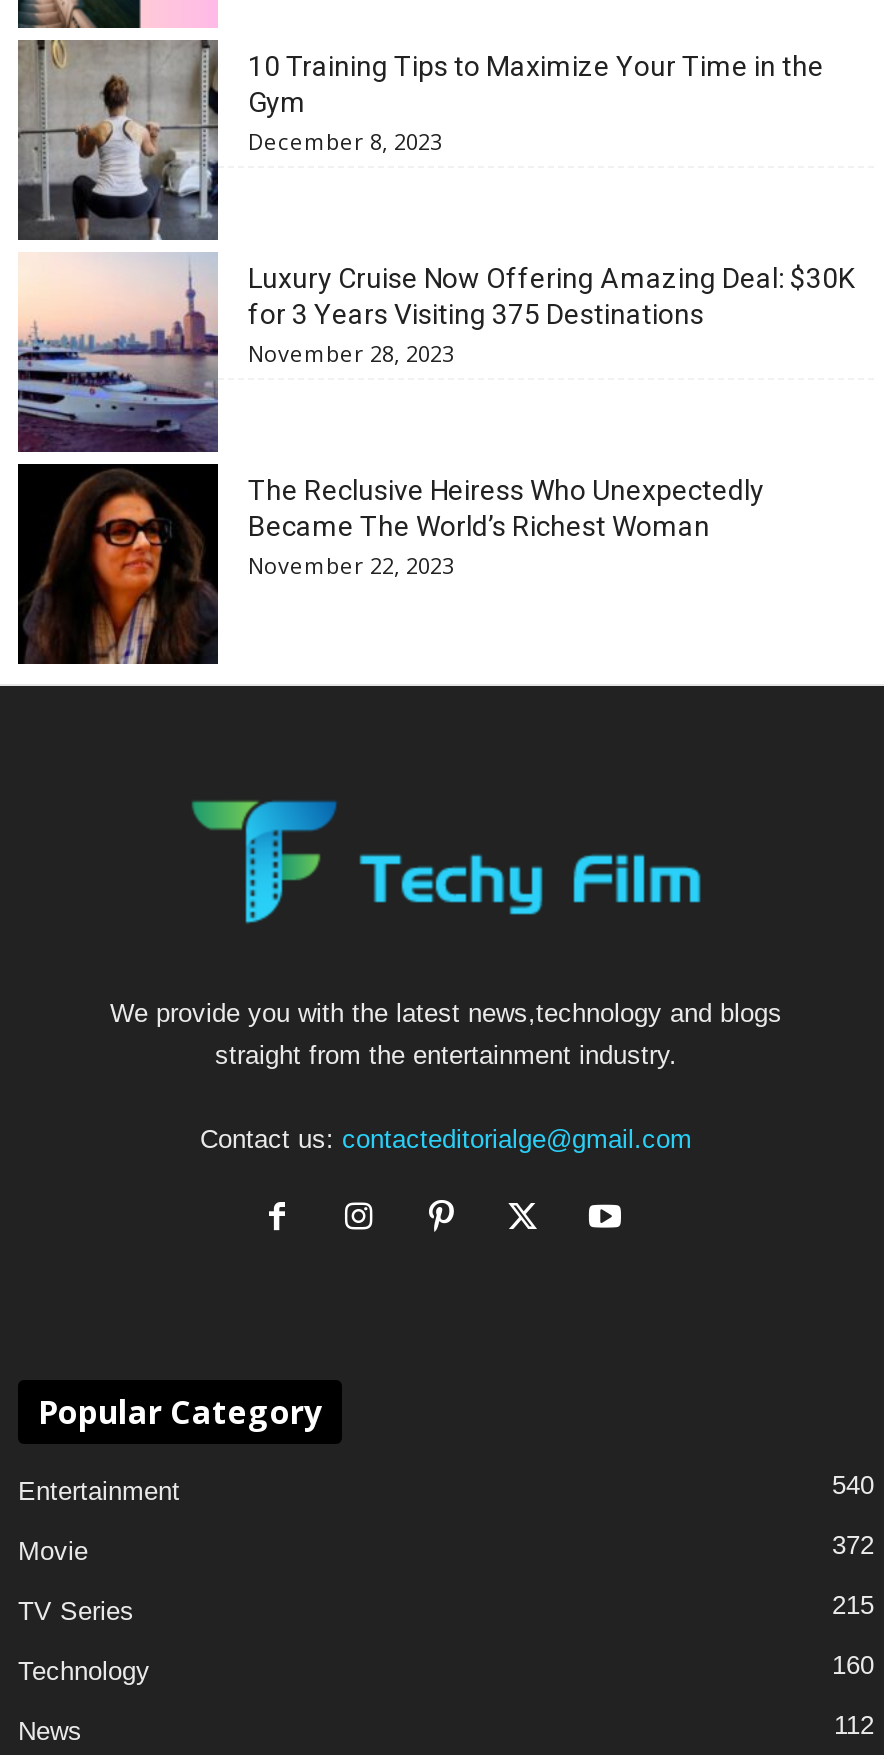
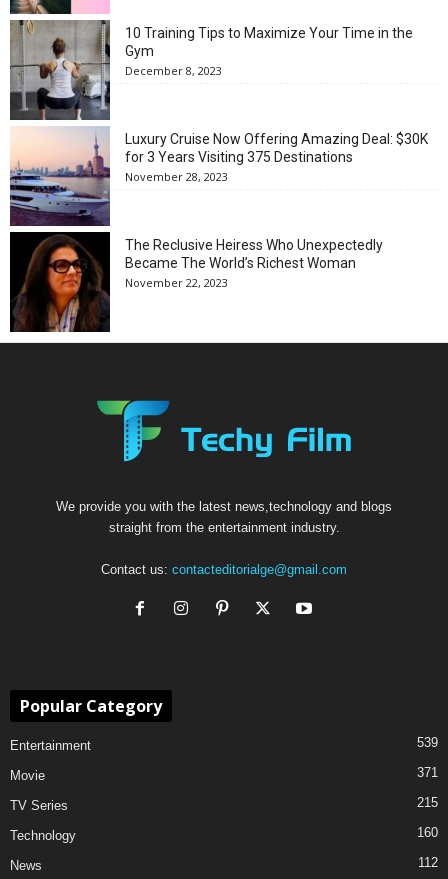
- 540
+ 539

- 372
+ 371
